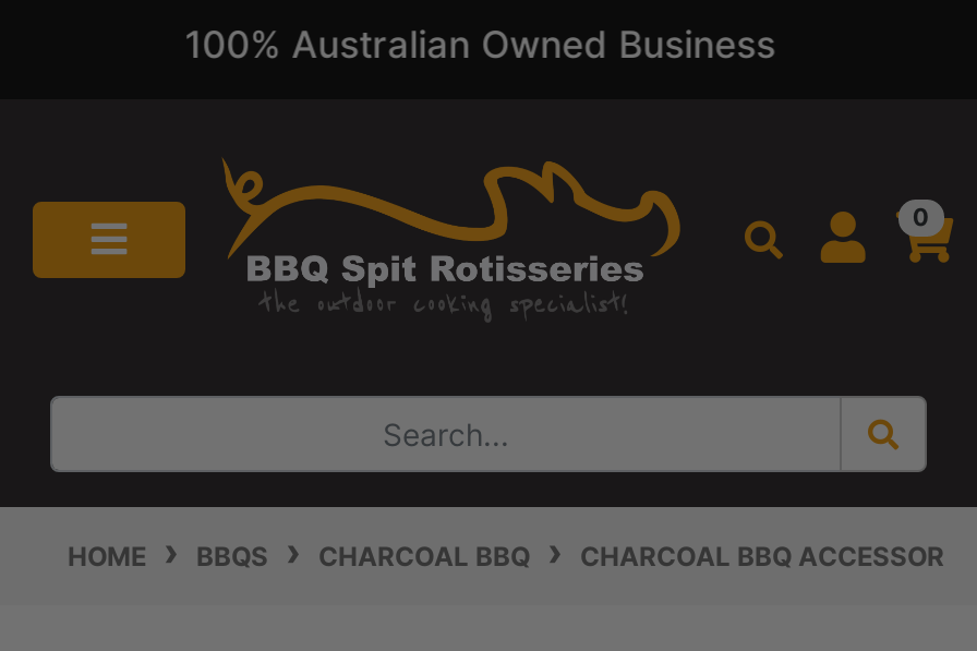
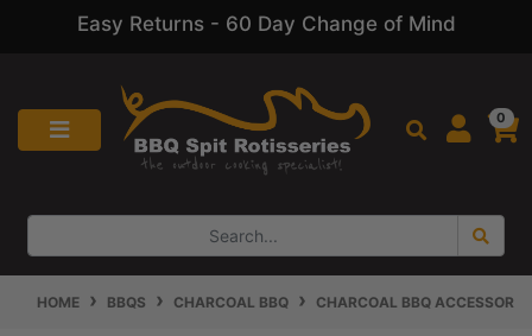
- 100% Australian Owned Business
+ Easy Returns - 60 Day Change of Mind
